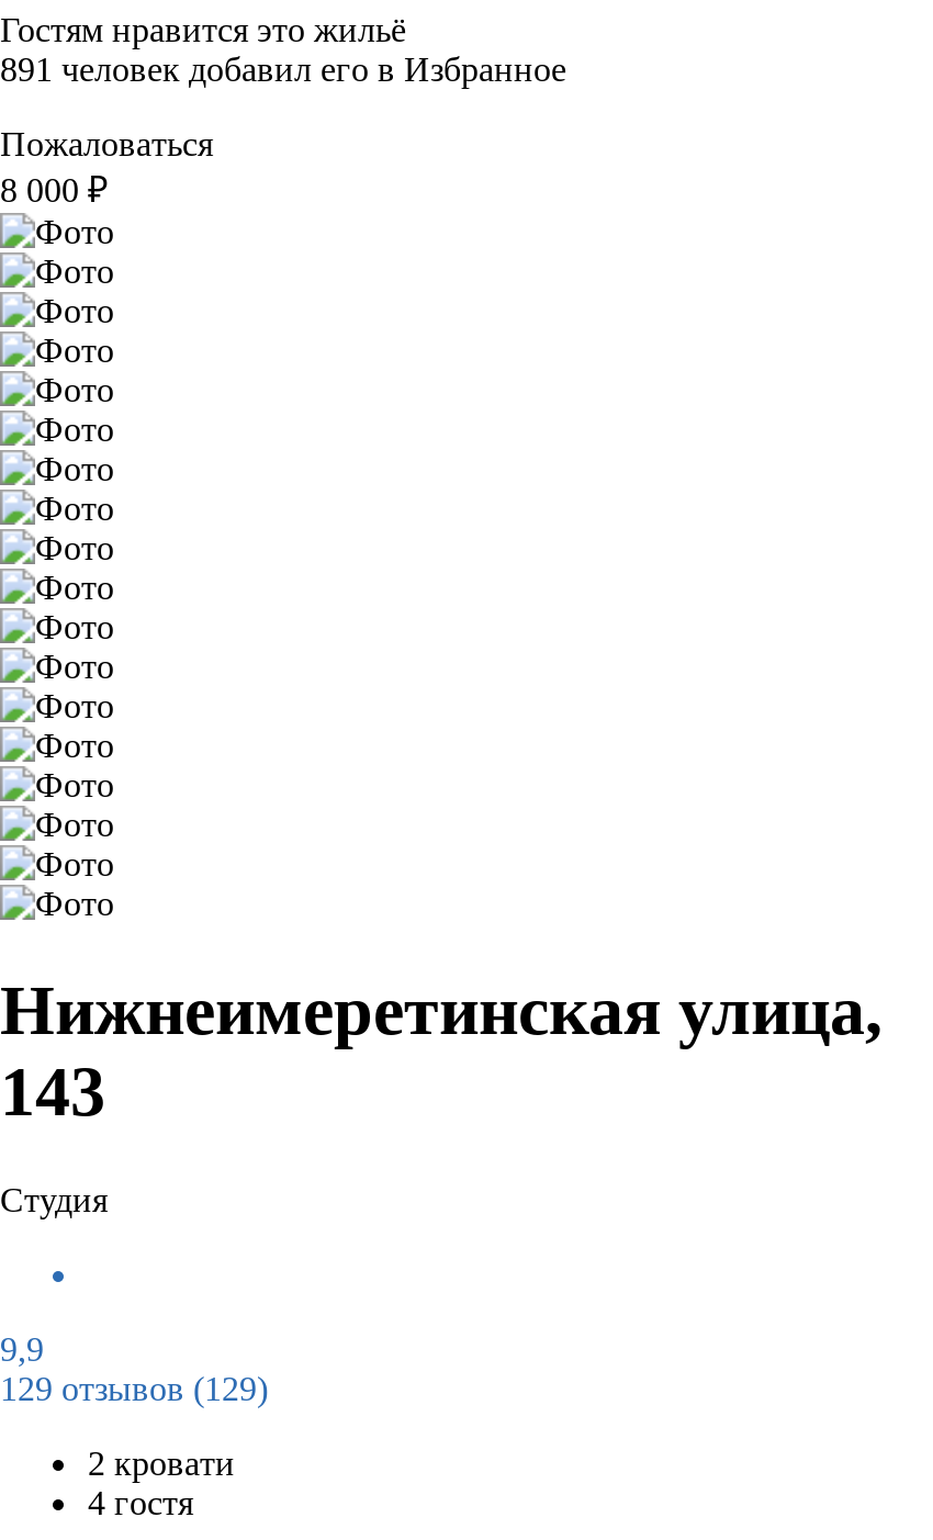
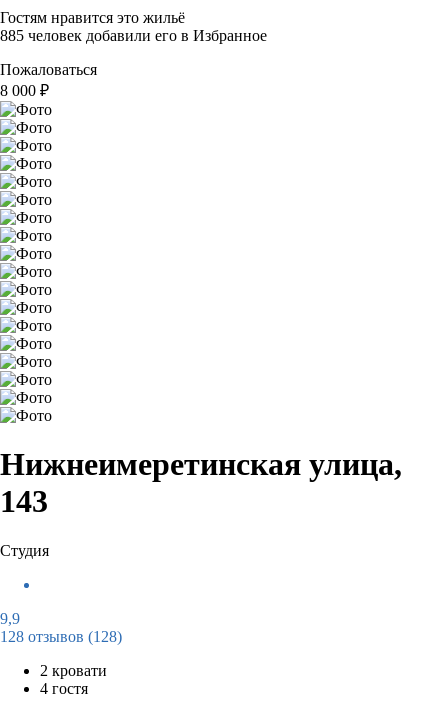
- 891 человек добавил его в Избранное
+ 885 человек добавили его в Избранное

- 129 отзывов (129)
+ 128 отзывов (128)
